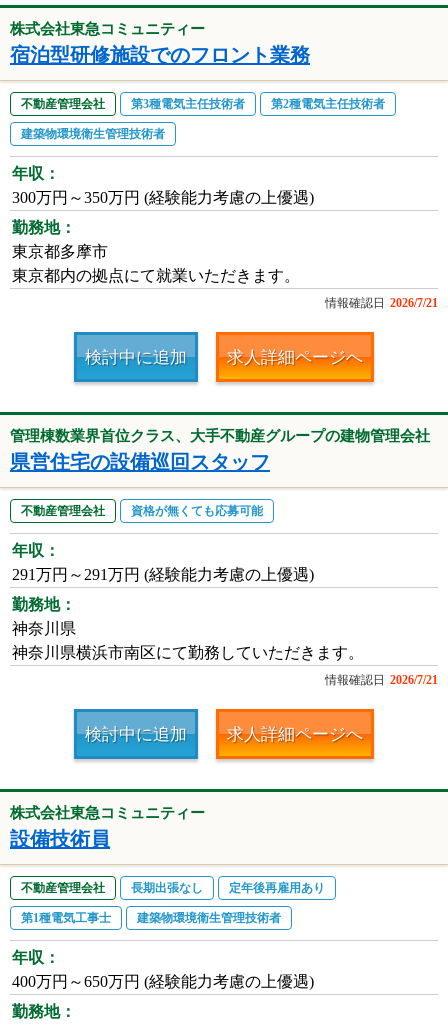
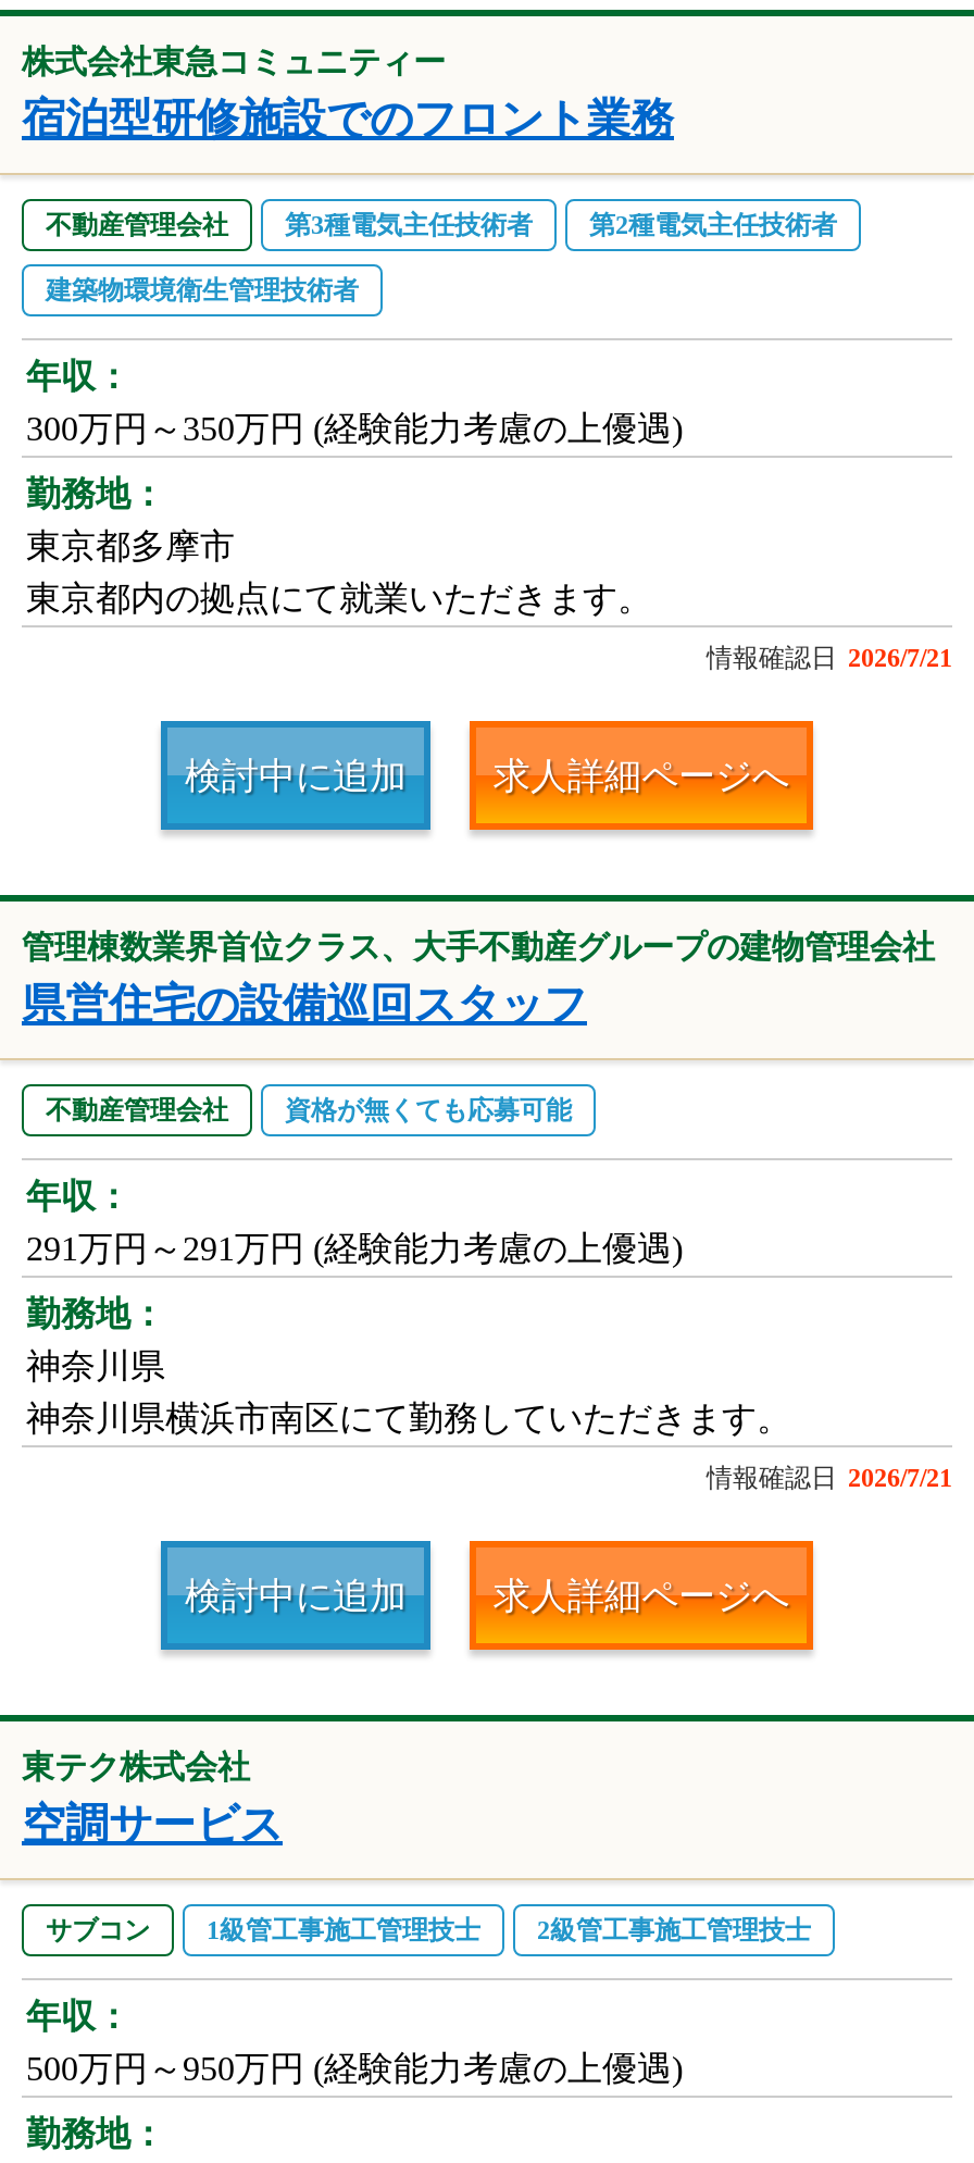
- 株式会社東急コミュニティー
- 設備技術員
- 不動産管理会社
- 長期出張なし
- 定年後再雇用あり
- 第1種電気工事士
- 建築物環境衛生管理技術者
+ 東テク株式会社
+ 空調サービス
+ サブコン
+ 1級管工事施工管理技士
+ 2級管工事施工管理技士

- 400万円～650万円 (経験能力考慮の上優遇)
+ 500万円～950万円 (経験能力考慮の上優遇)
